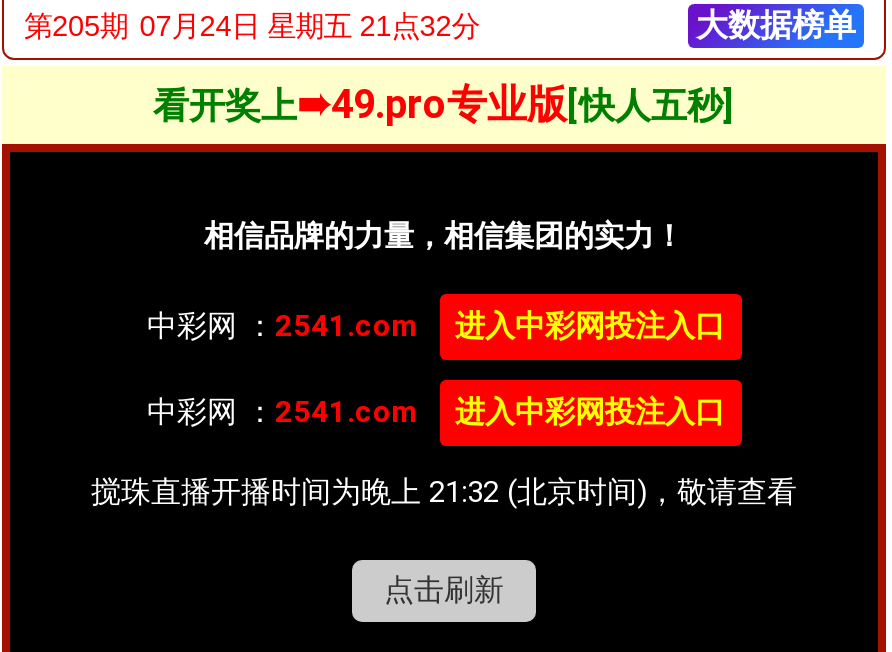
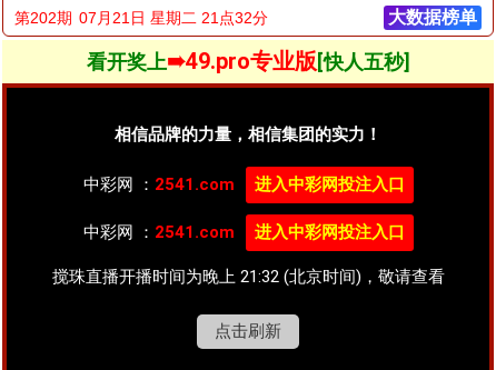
- 第205期 07月24日 星期五 21点32分
+ 第202期 07月21日 星期二 21点32分
